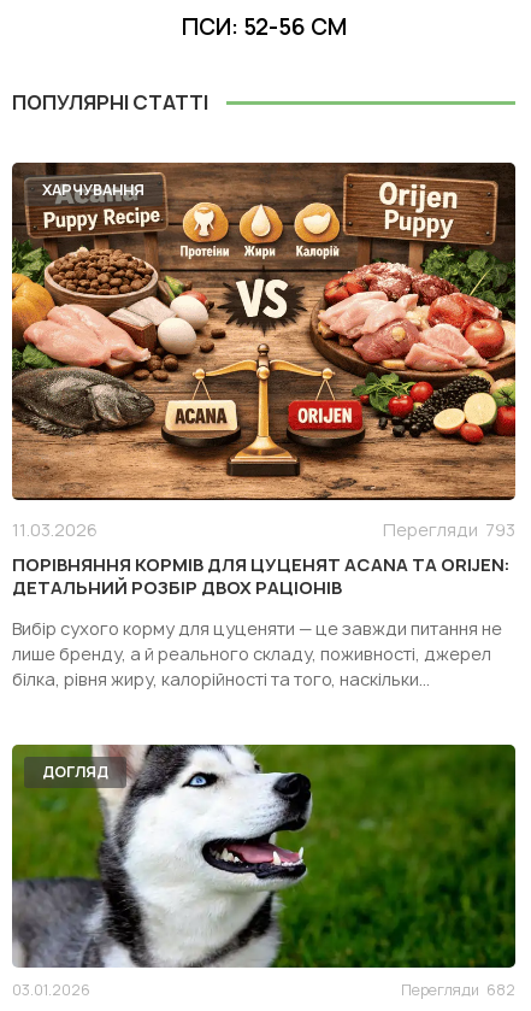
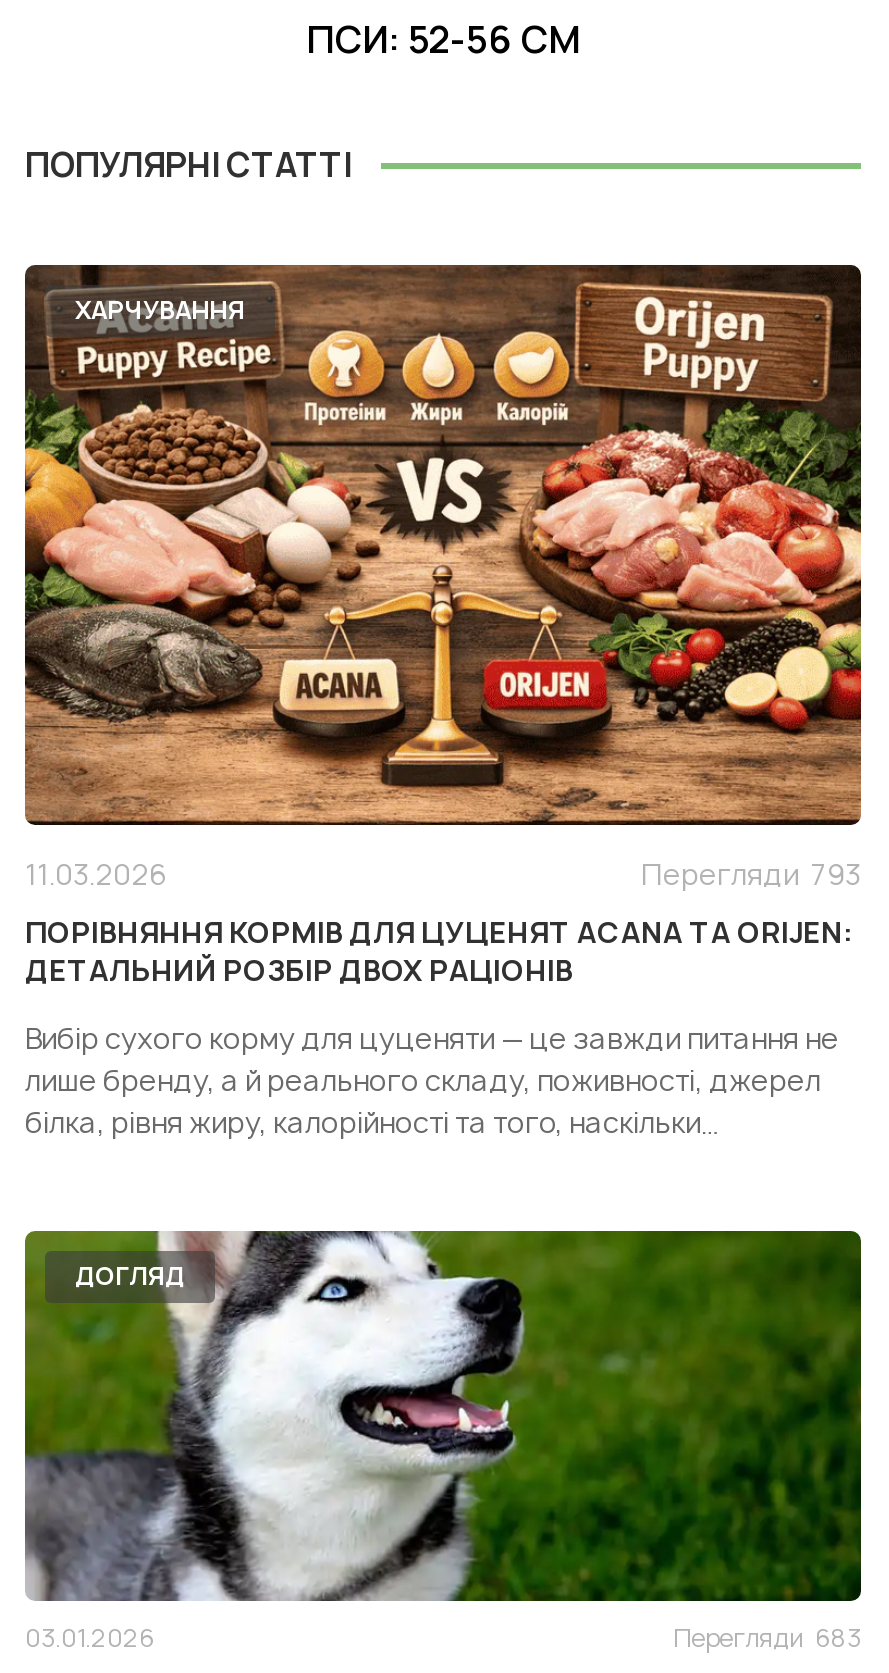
- Перегляди 682
+ Перегляди 683
